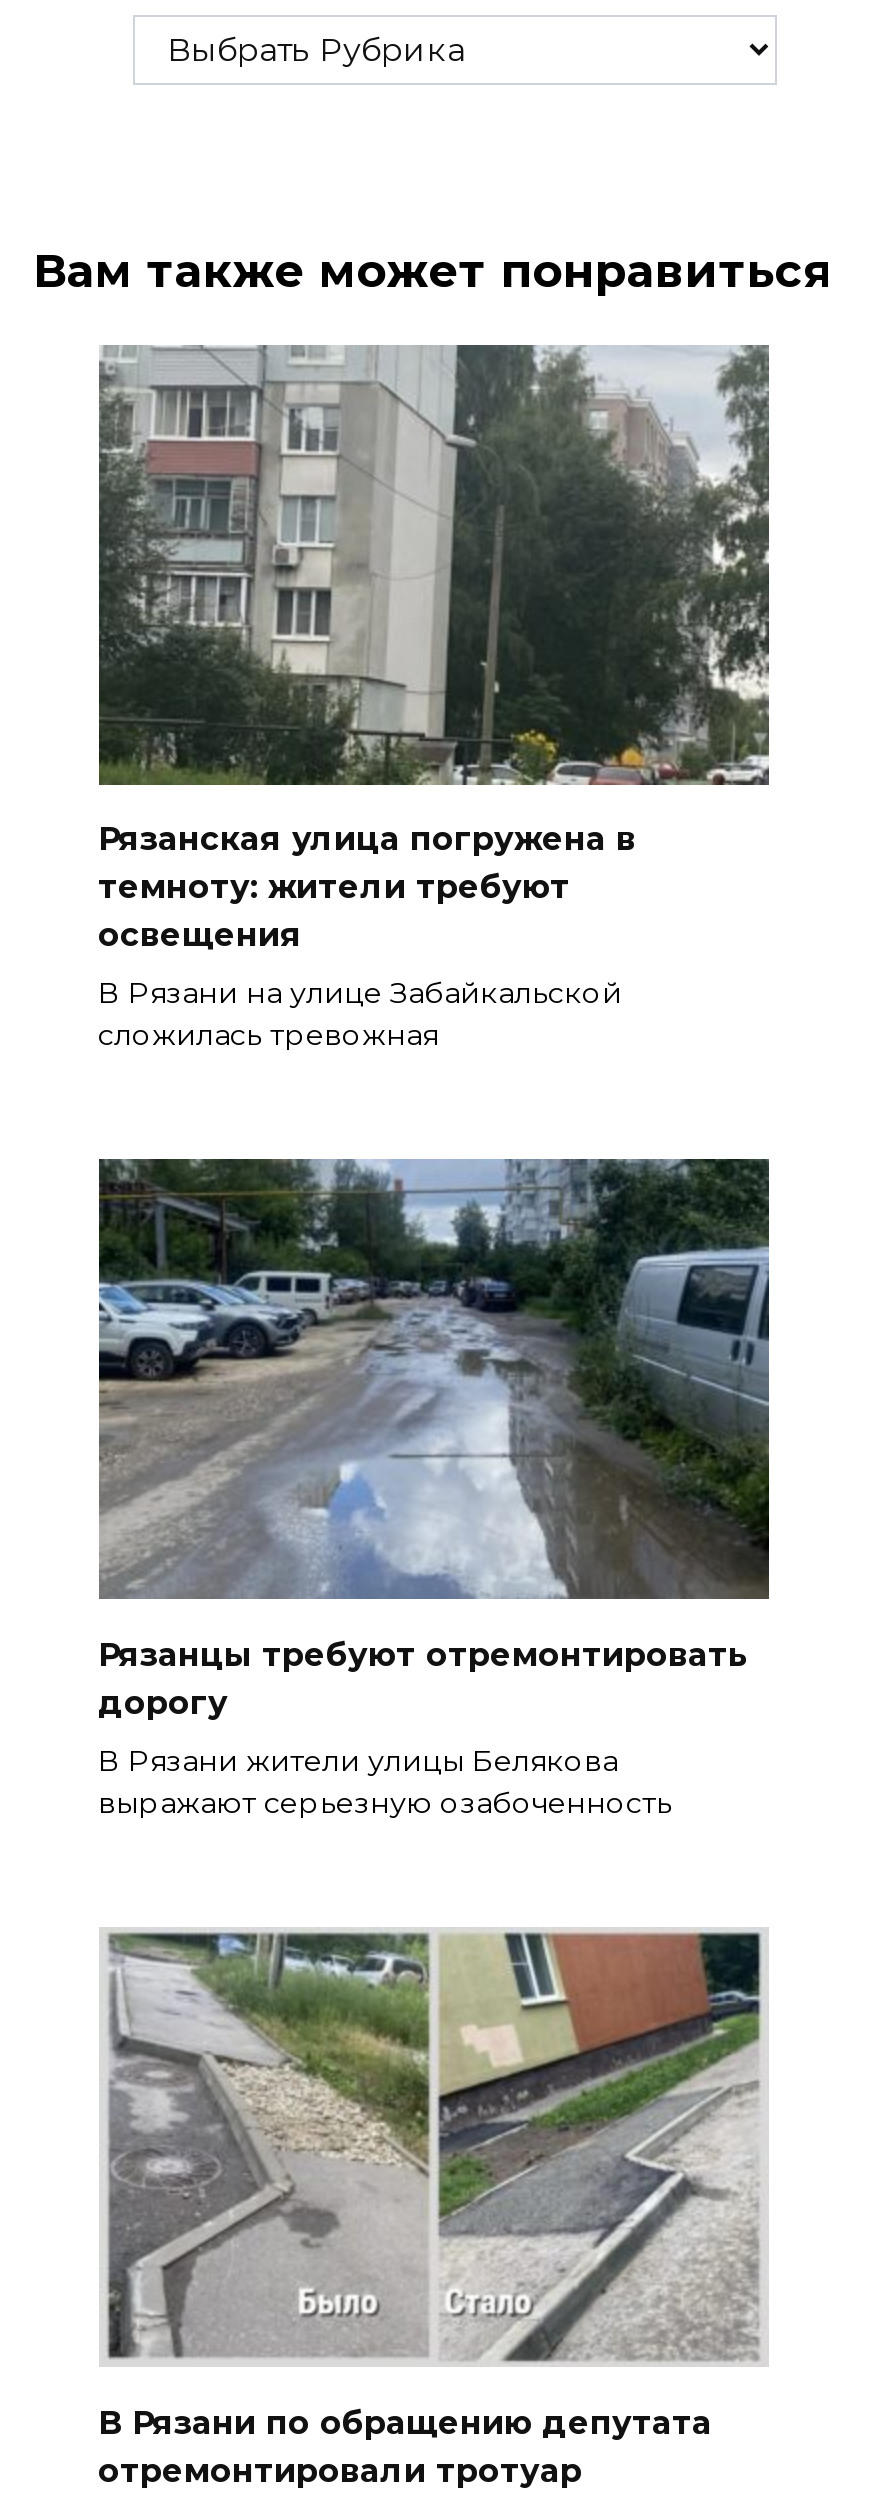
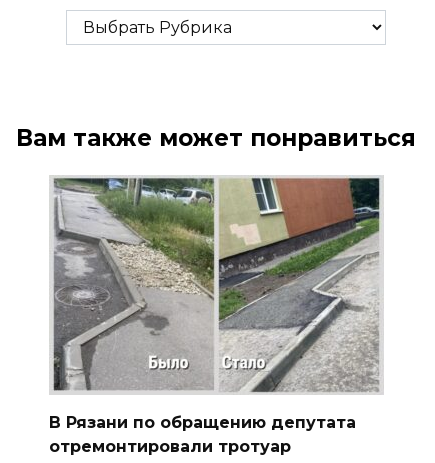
- [image]
- Рязанская улица погружена в
- темноту: жители требуют
- освещения
- В Рязани на улице Забайкальской
- сложилась тревожная

- [image]
- Рязанцы требуют отремонтировать
- дорогу
- В Рязани жители улицы Белякова
- выражают серьезную озабоченность
